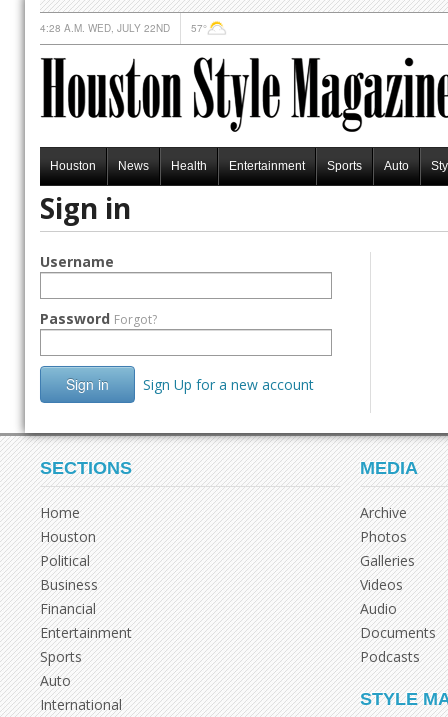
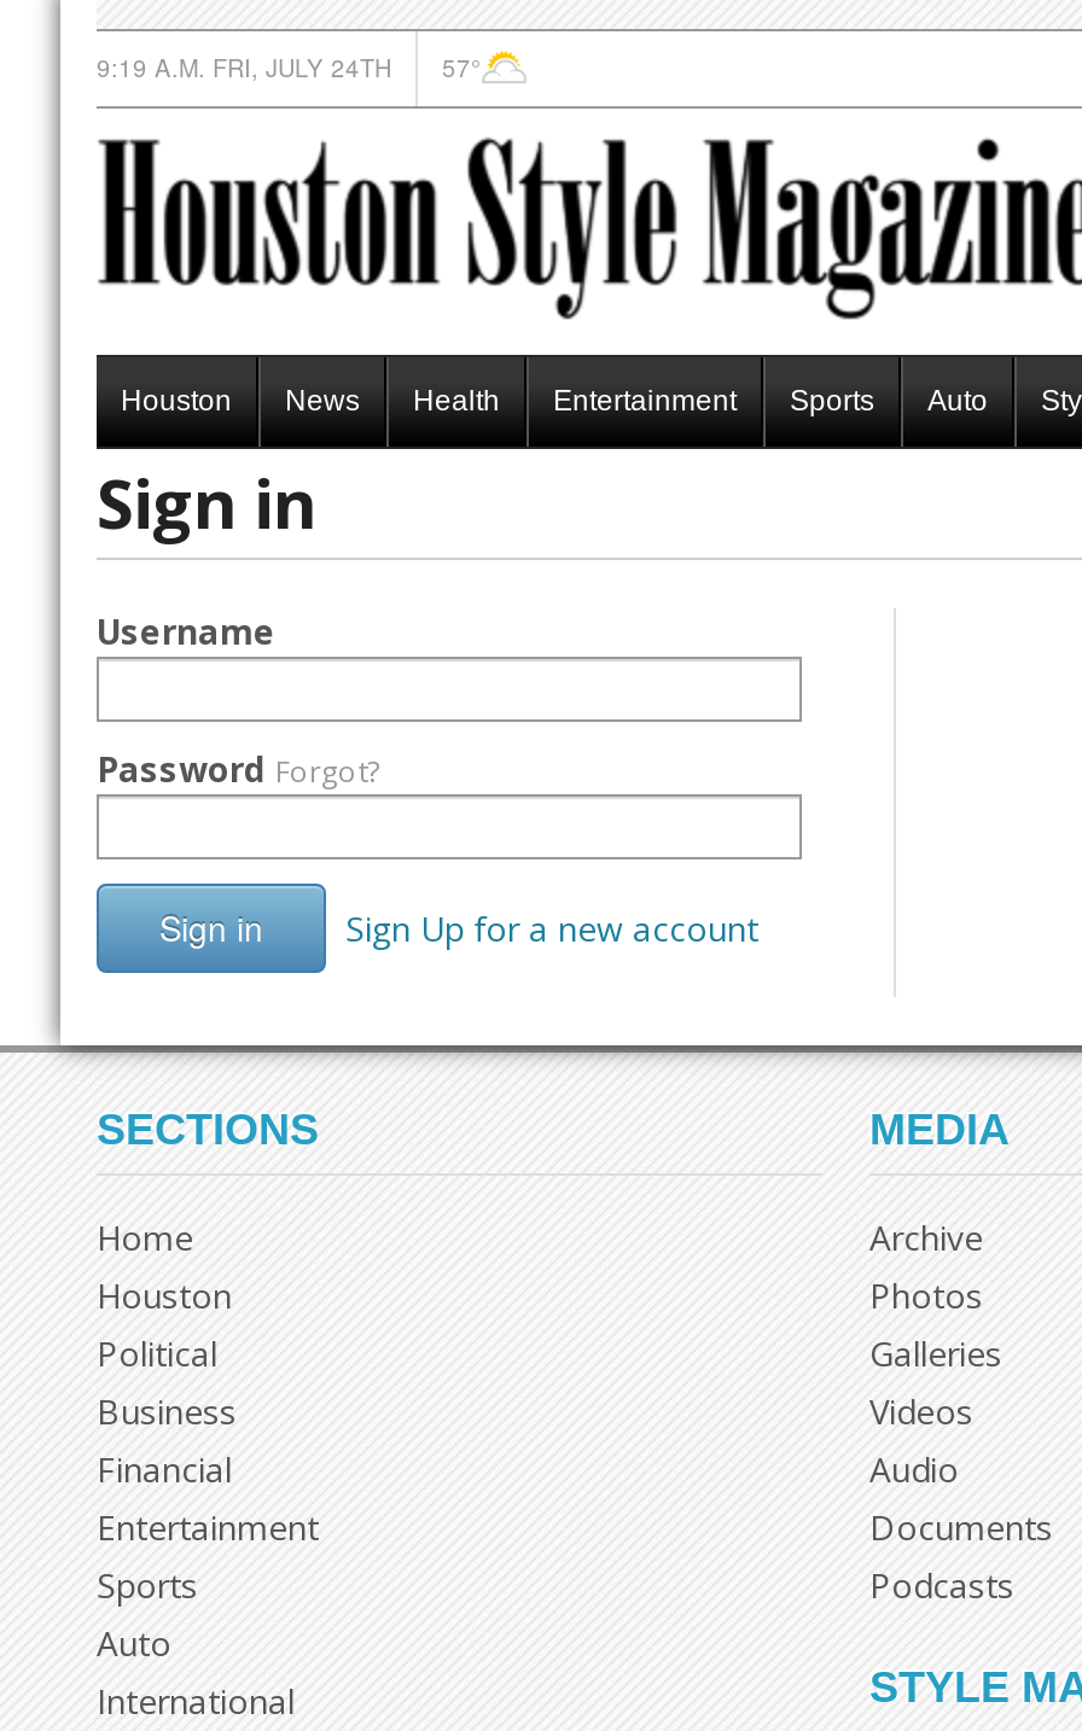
- 4:28 A.M. WED, JULY 22ND 57°
+ 9:19 A.M. FRI, JULY 24TH 57°
